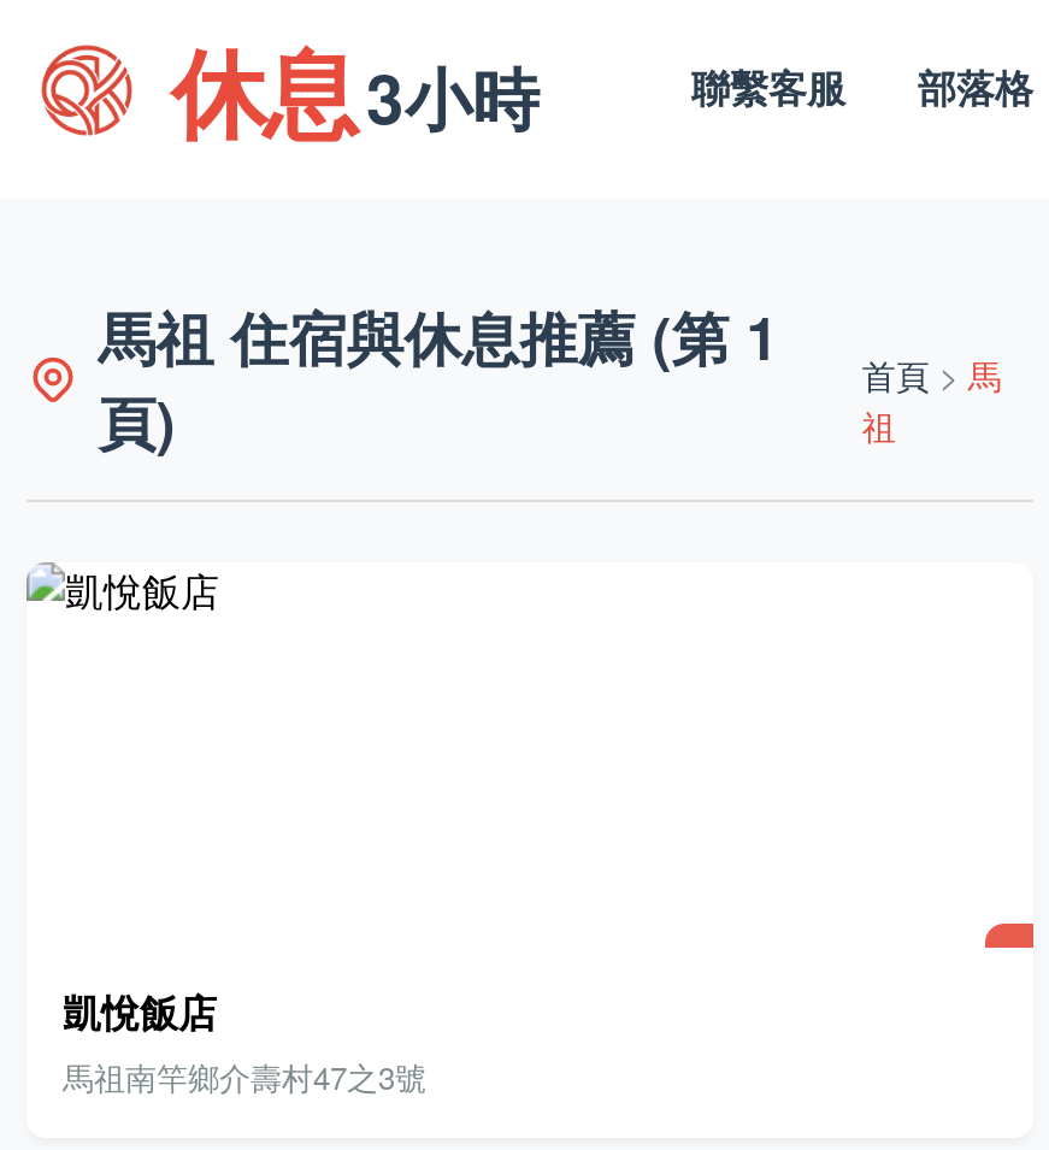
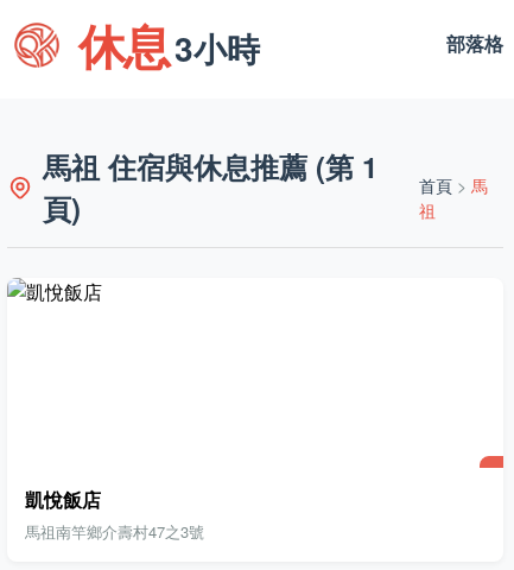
- 聯繫客服
